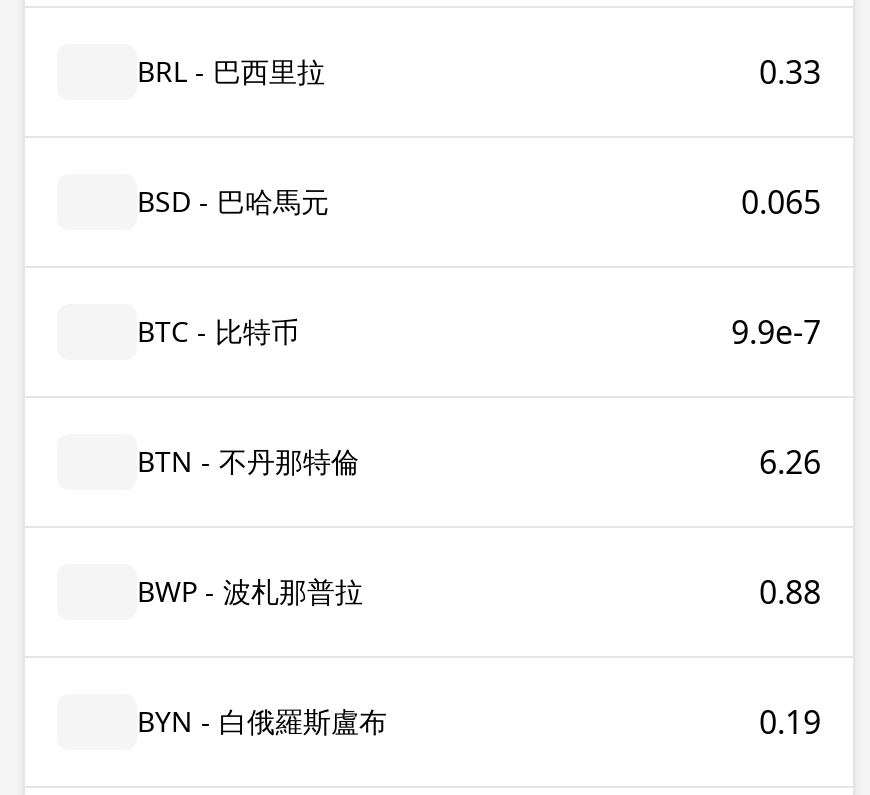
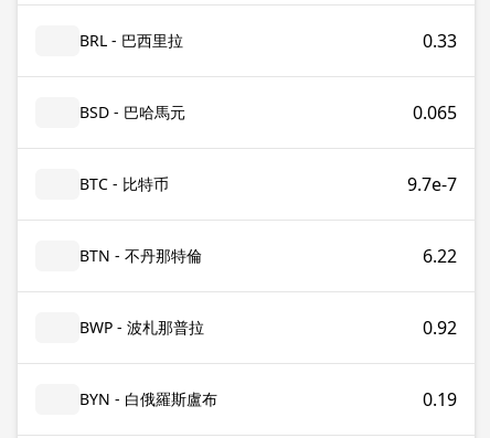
- 9.9e-7
+ 9.7e-7

- 6.26
+ 6.22

- 0.88
+ 0.92
